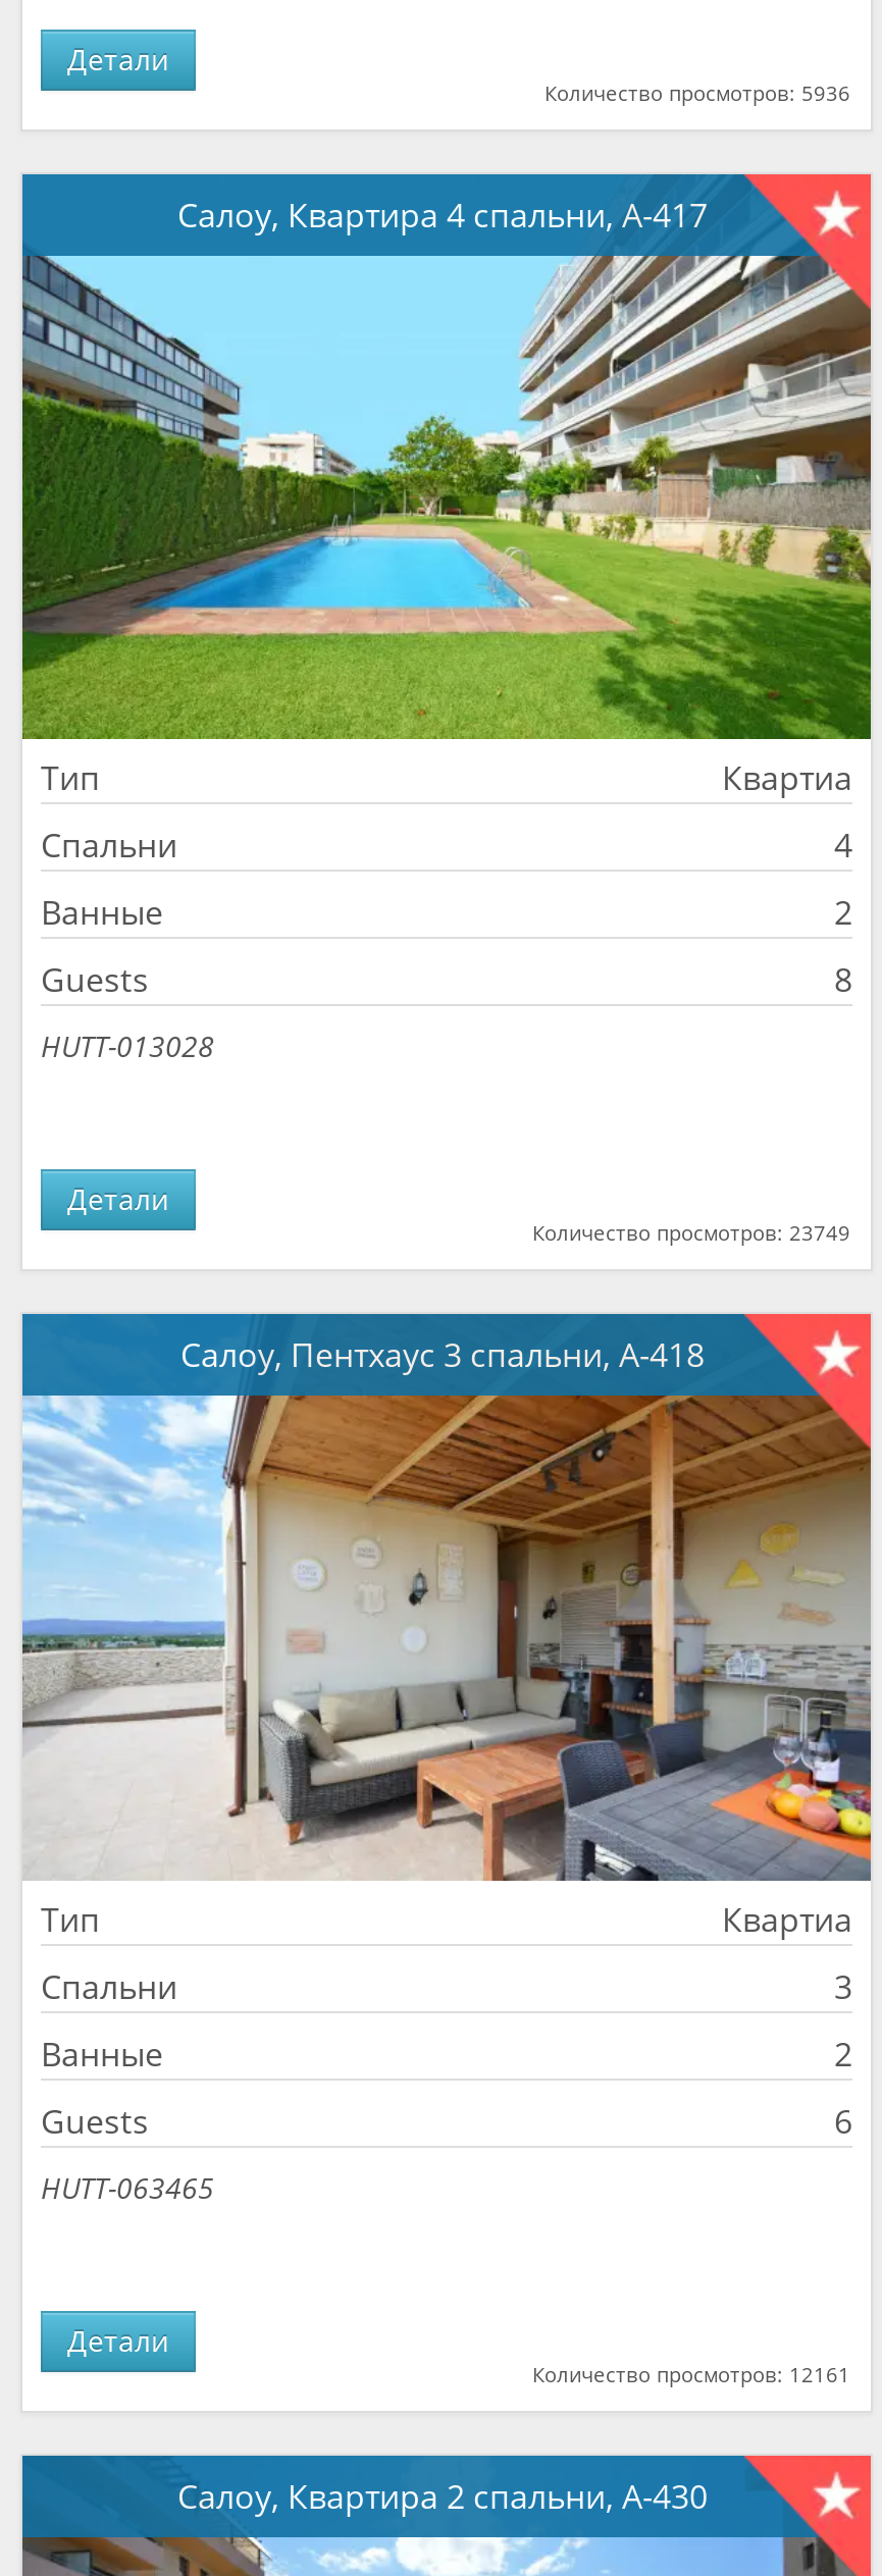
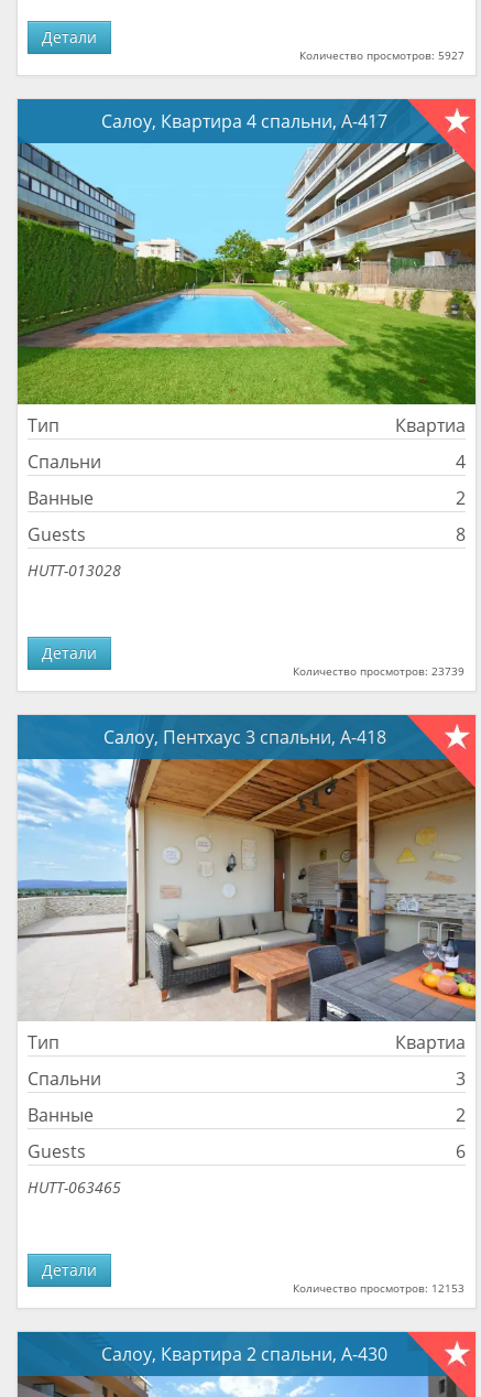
- Количество просмотров: 5936
+ Количество просмотров: 5927

- Количество просмотров: 23749
+ Количество просмотров: 23739

- Количество просмотров: 12161
+ Количество просмотров: 12153
